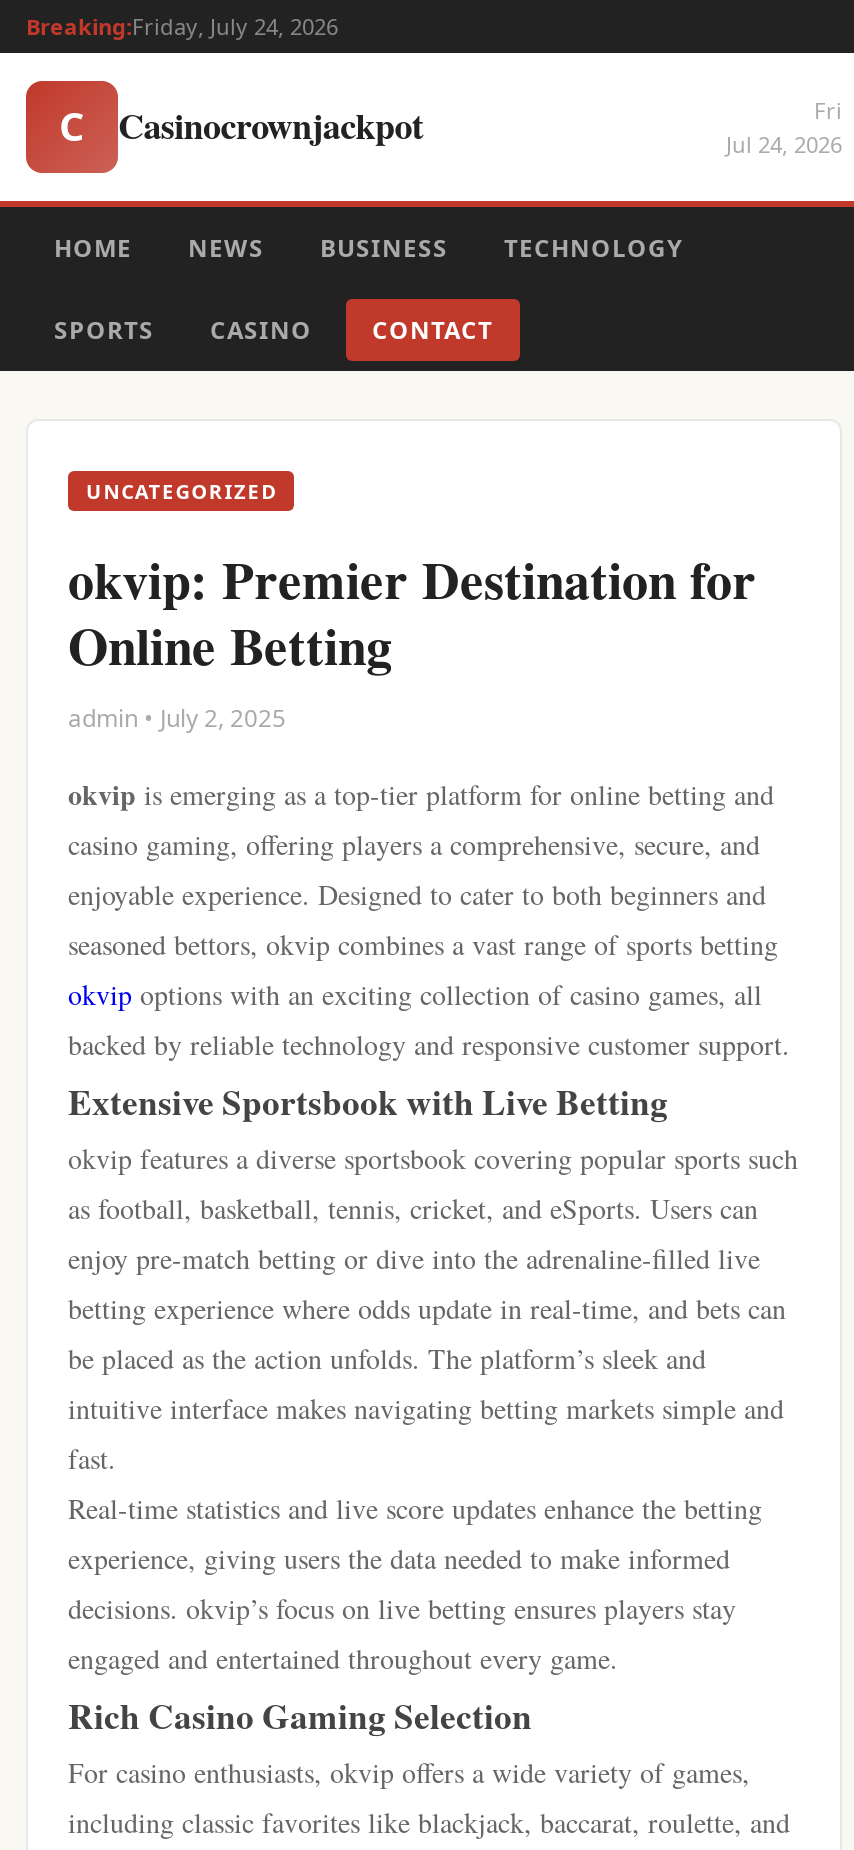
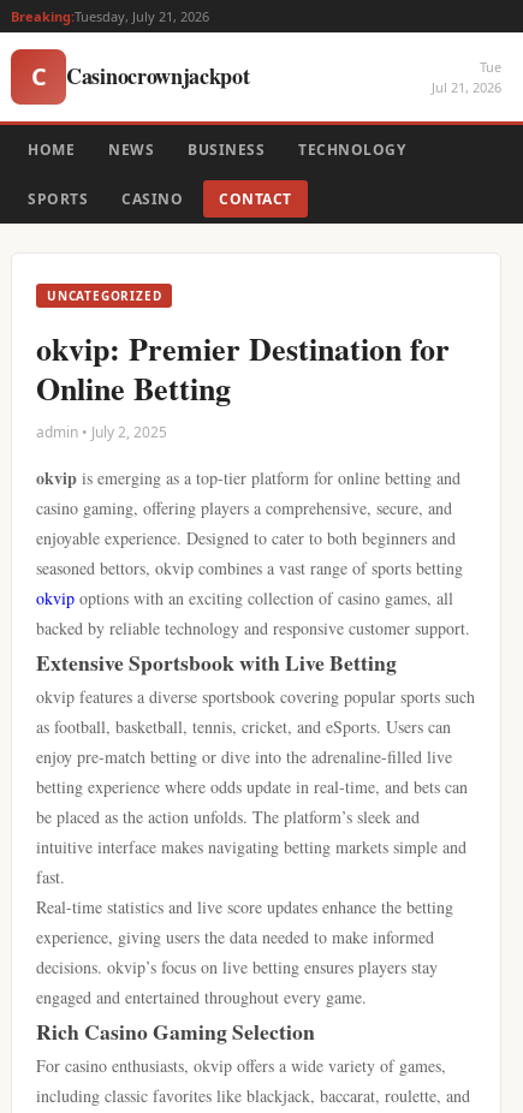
- Breaking:Friday, July 24, 2026
+ Breaking:Tuesday, July 21, 2026

- Fri
- Jul 24, 2026
+ Tue
+ Jul 21, 2026
